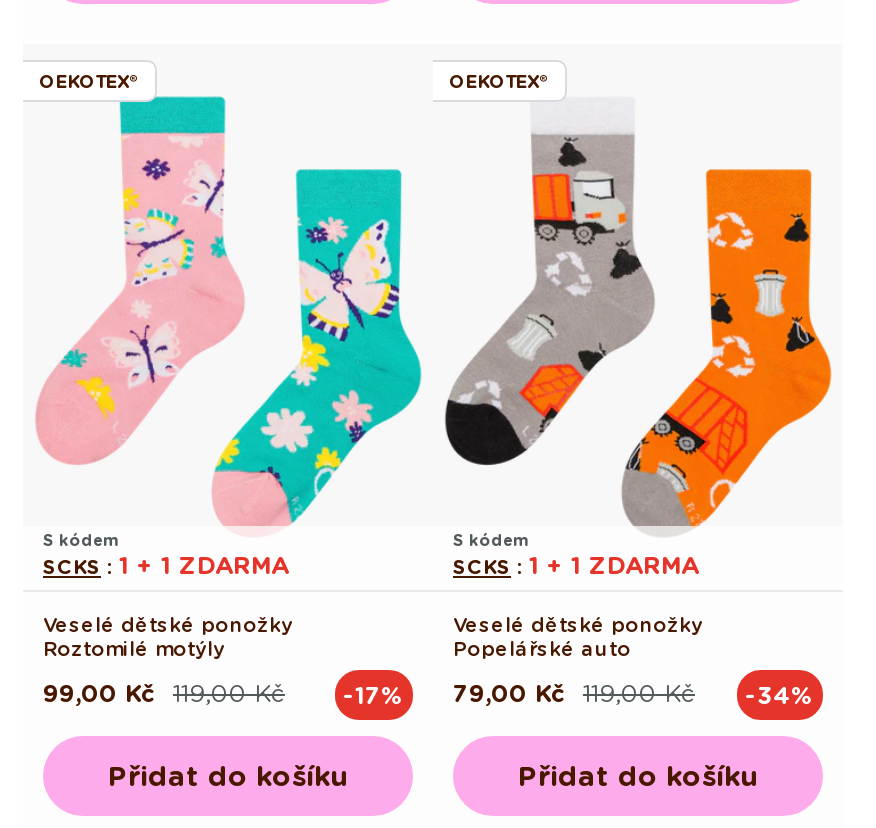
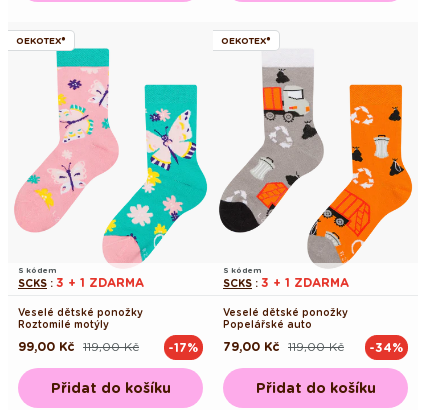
- SCKS: 1 + 1 ZDARMA
+ SCKS: 3 + 1 ZDARMA

- SCKS: 1 + 1 ZDARMA
+ SCKS: 3 + 1 ZDARMA
